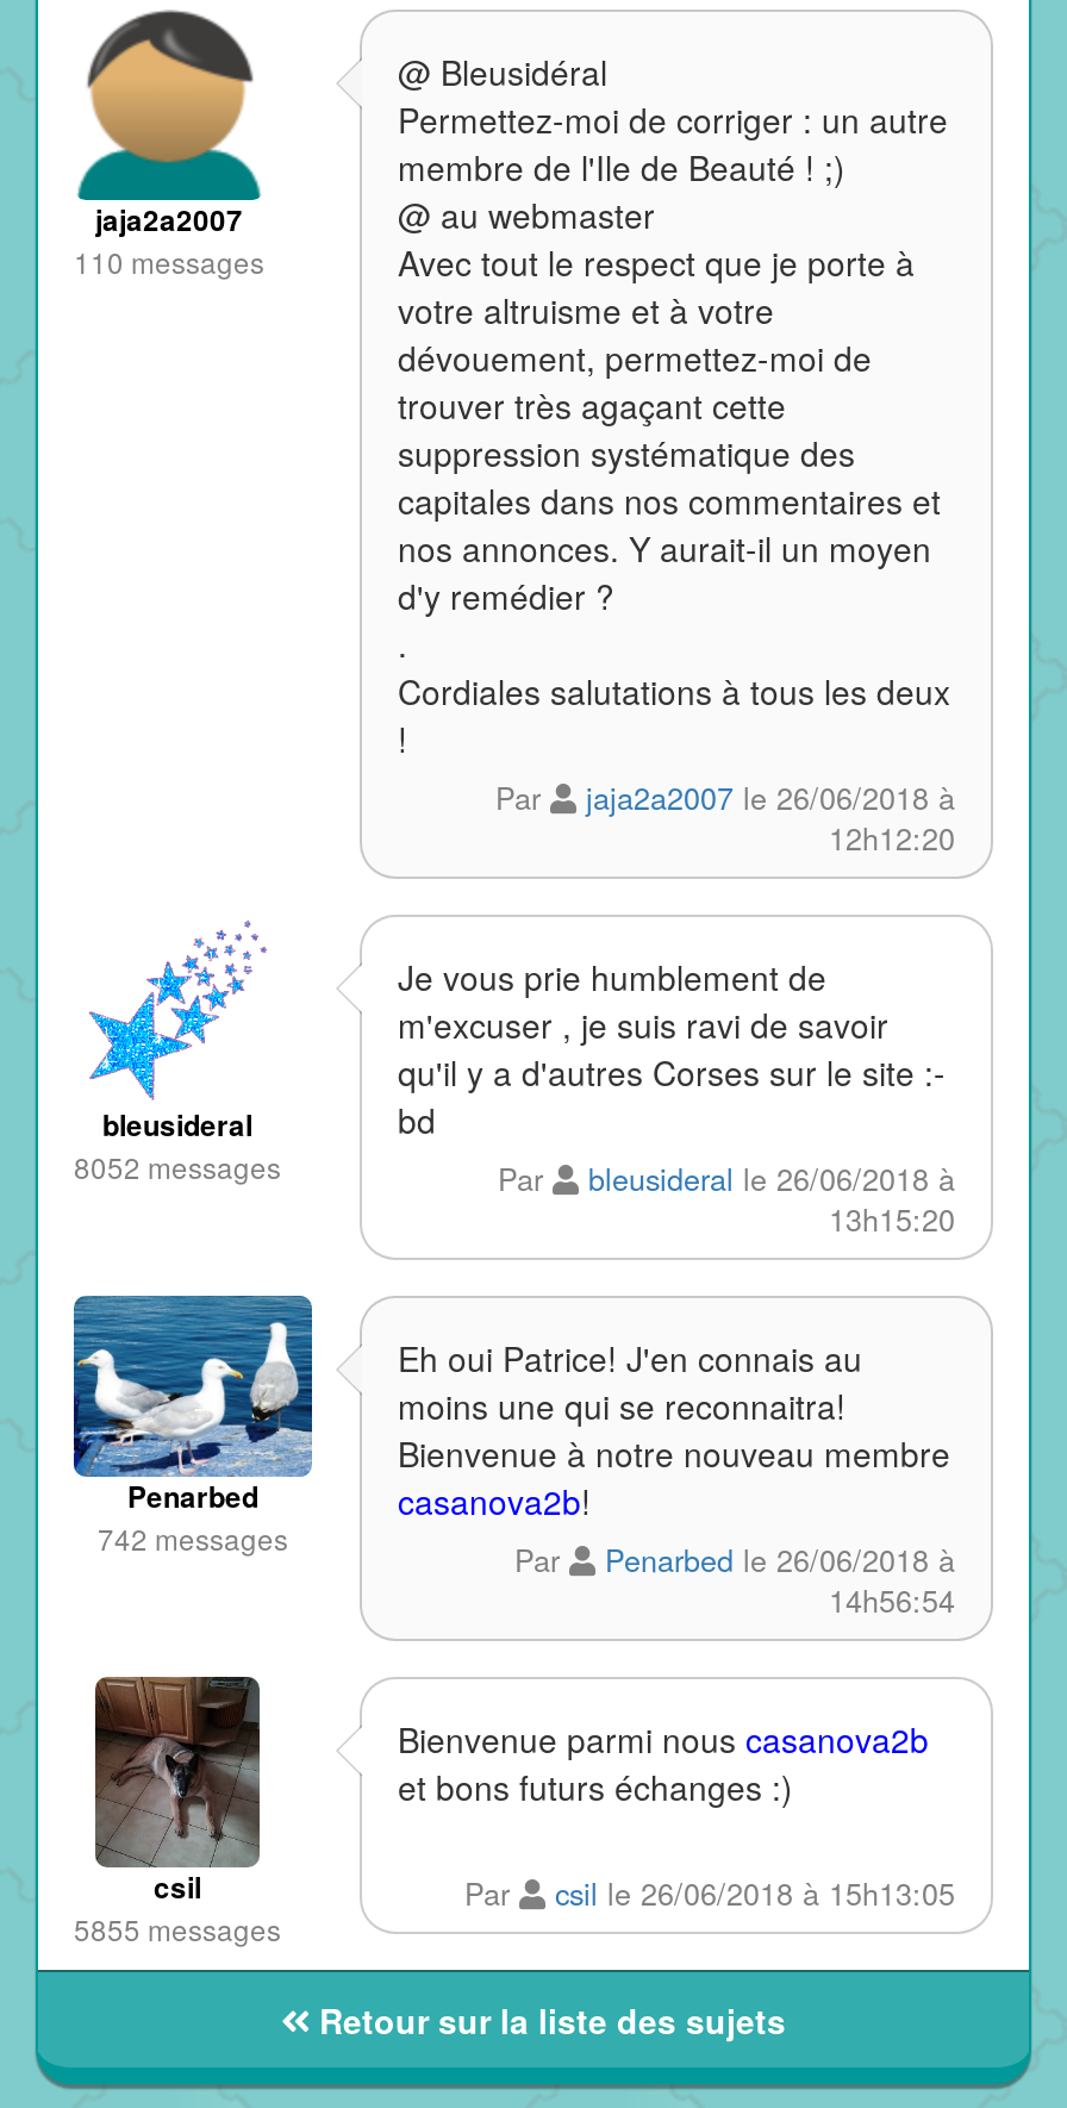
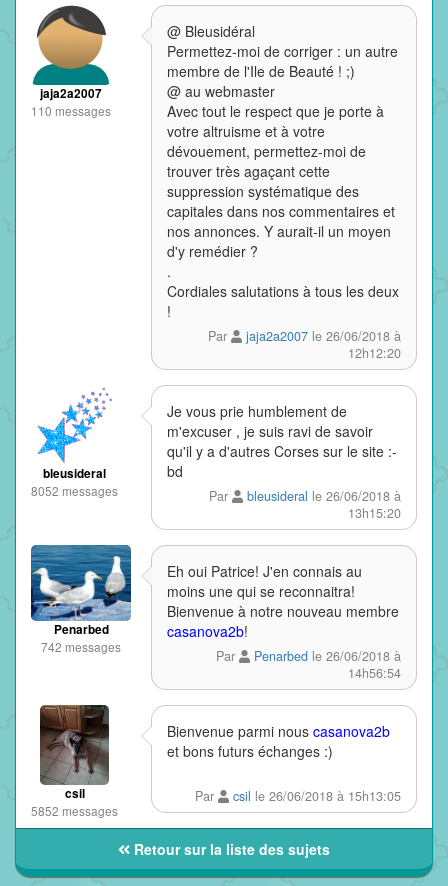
- 5855 messages
+ 5852 messages
